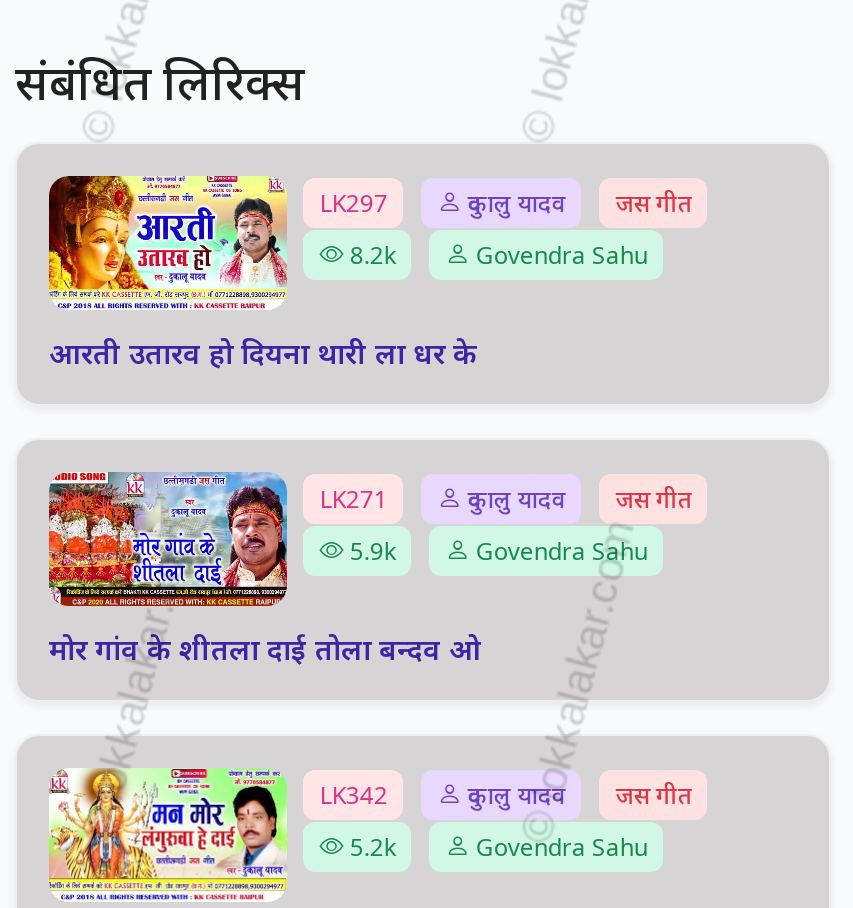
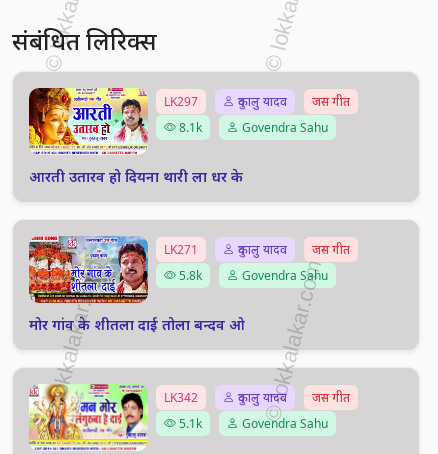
- 8.2k
+ 8.1k

- 5.9k
+ 5.8k

- 5.2k
+ 5.1k
